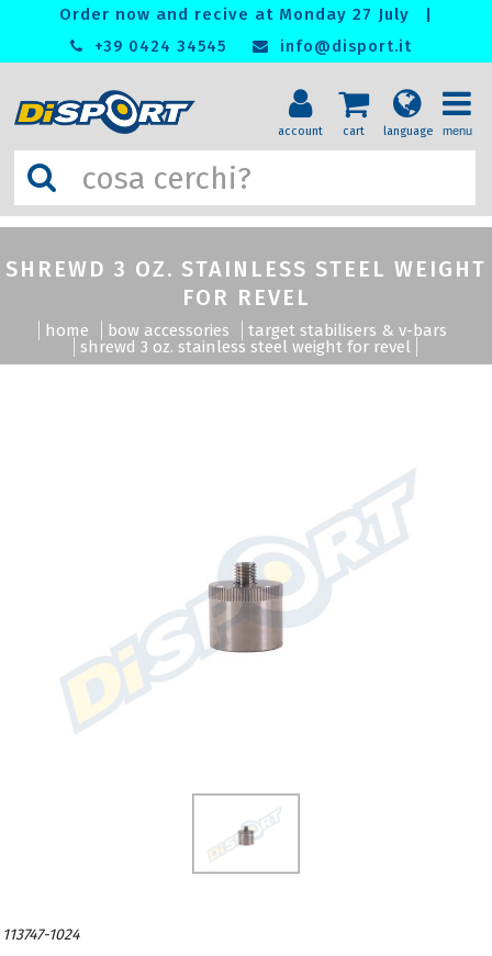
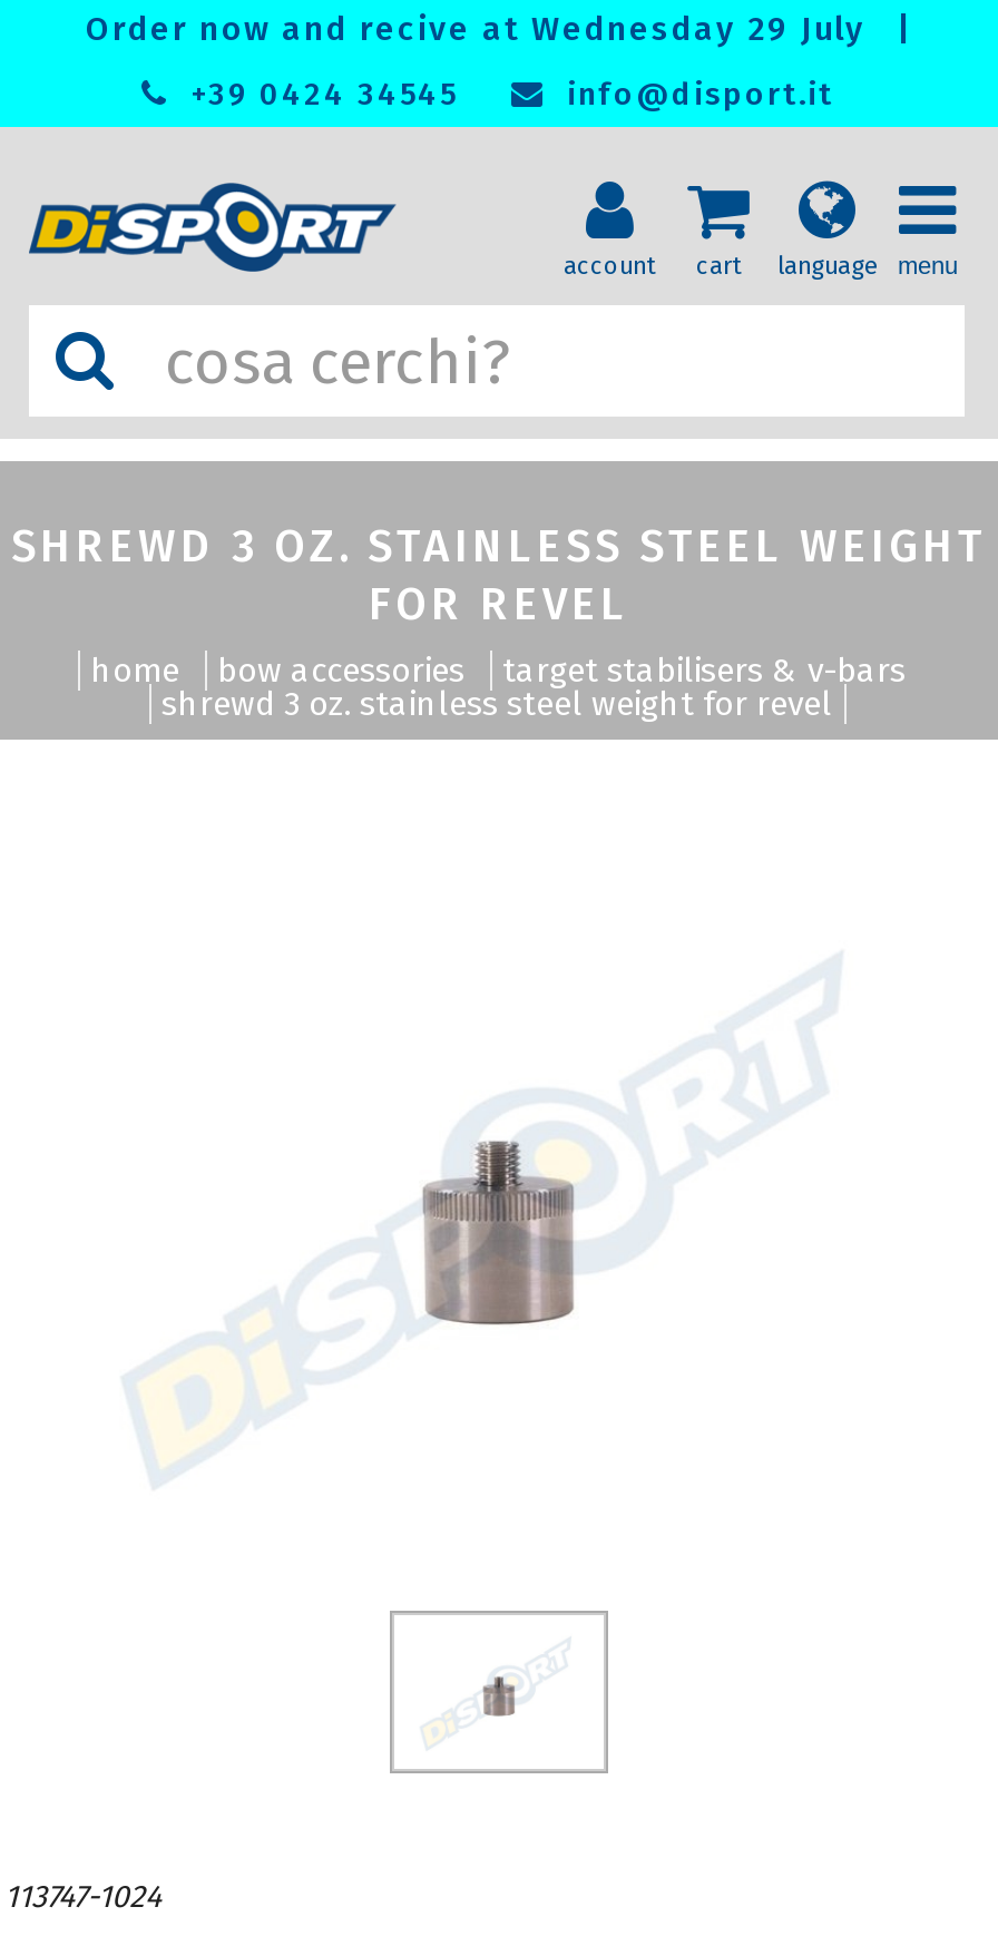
- Order now and recive at Monday 27 July
+ Order now and recive at Wednesday 29 July
